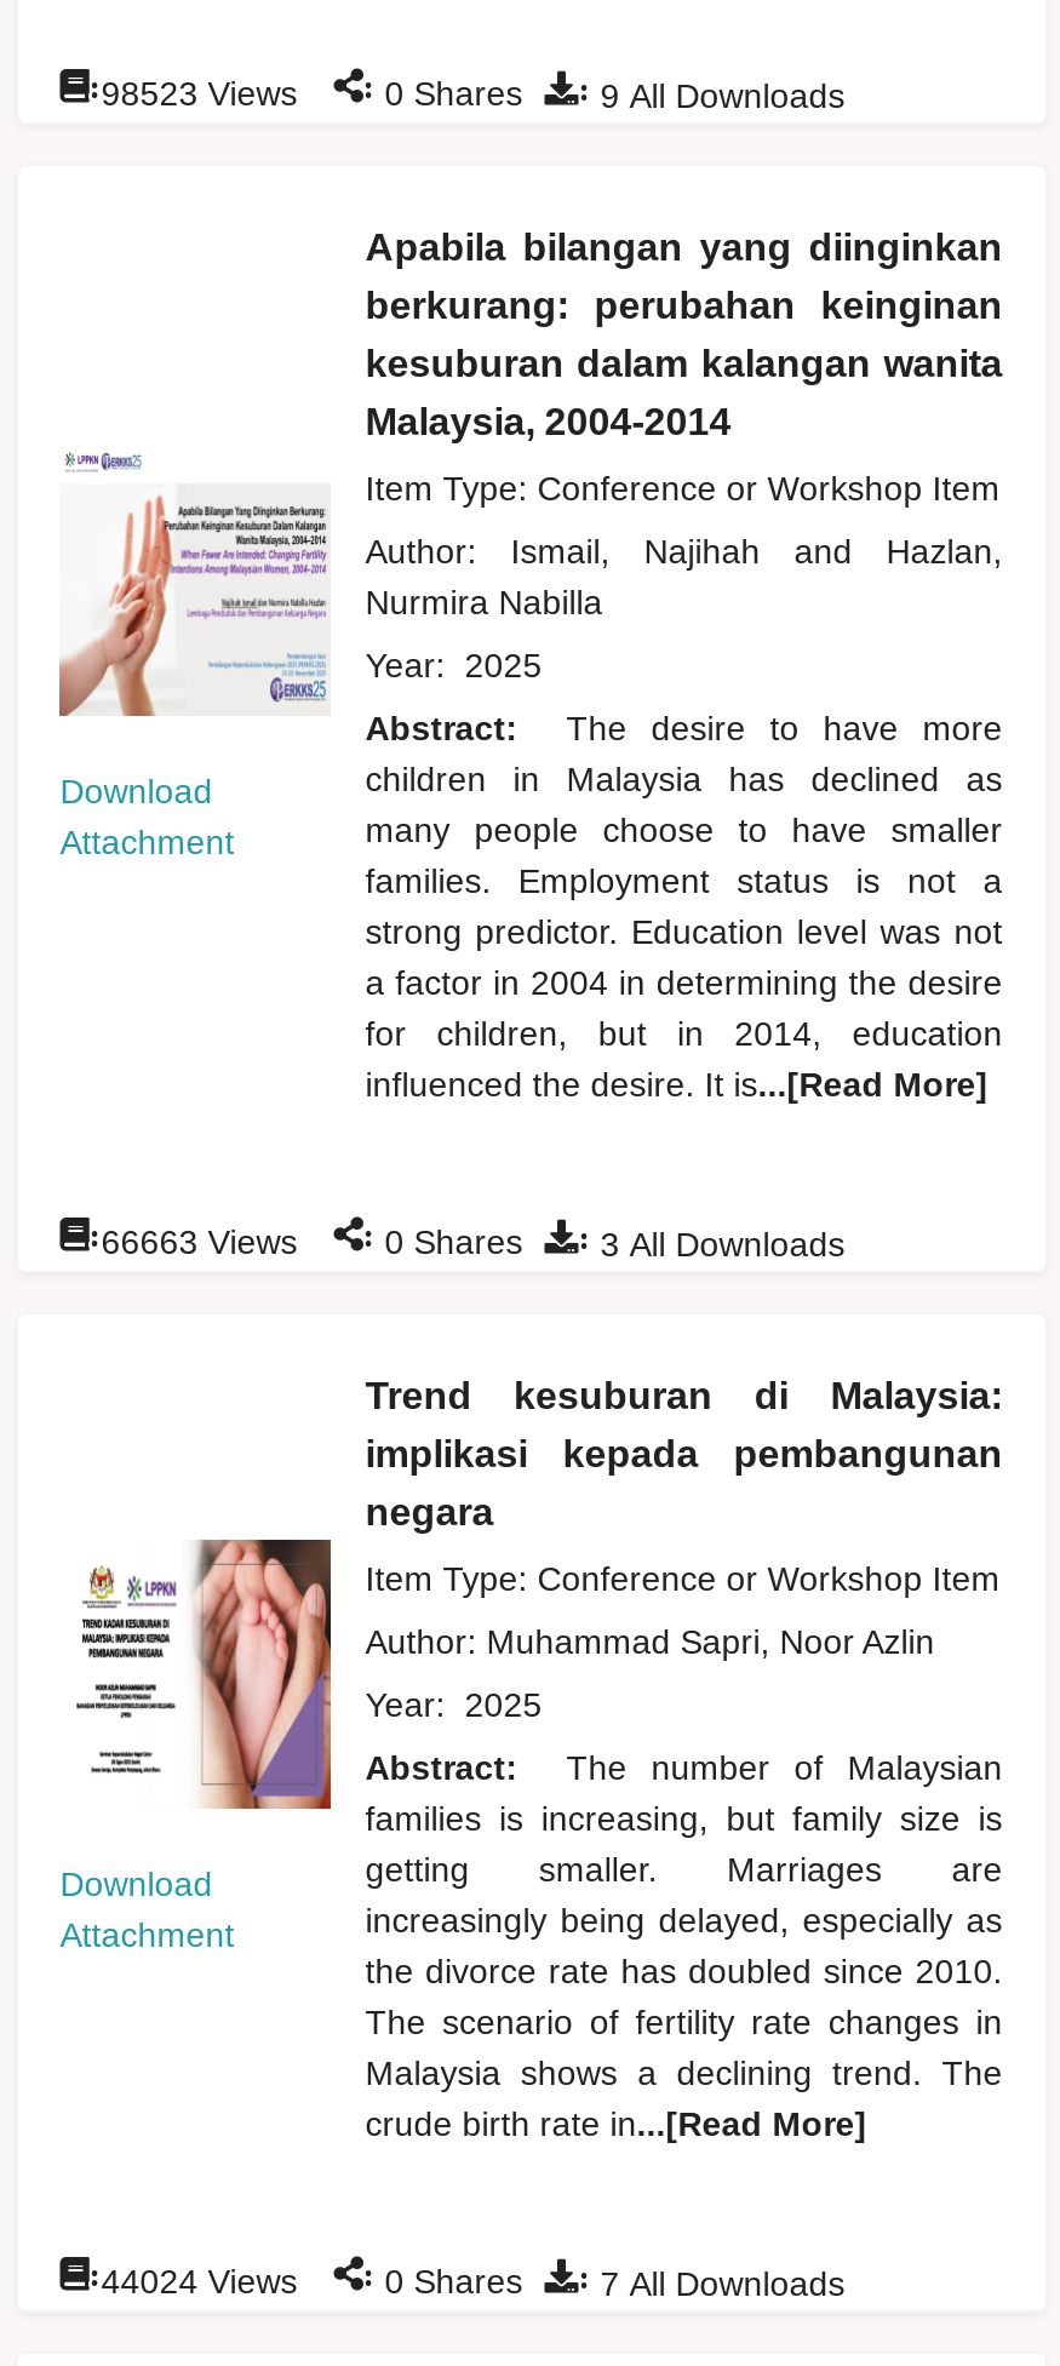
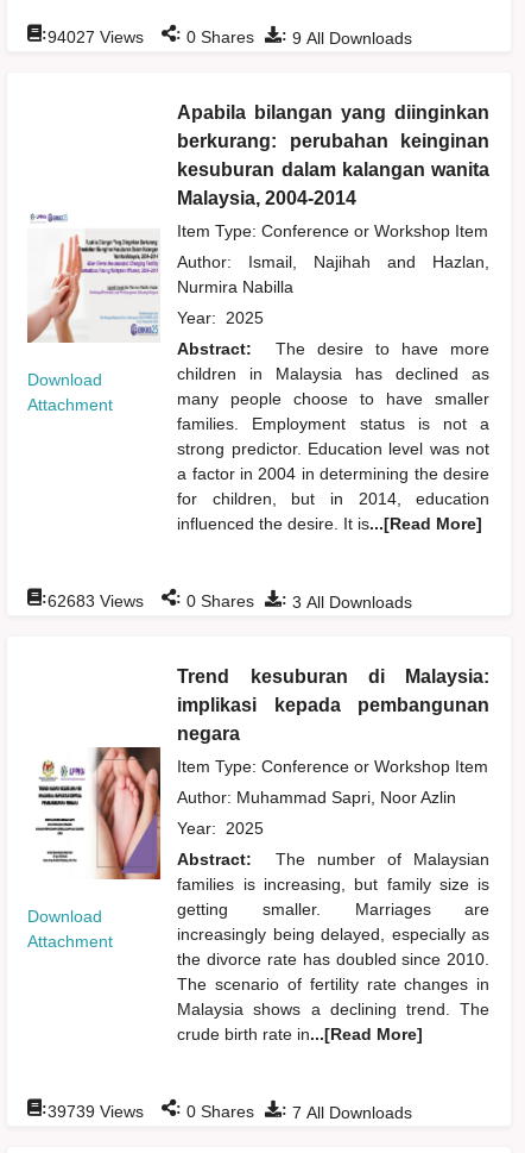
- :98523 Views : 0 Shares : 9 All Downloads
+ :94027 Views : 0 Shares : 9 All Downloads

- :66663 Views : 0 Shares : 3 All Downloads
+ :62683 Views : 0 Shares : 3 All Downloads

- :44024 Views : 0 Shares : 7 All Downloads
+ :39739 Views : 0 Shares : 7 All Downloads
